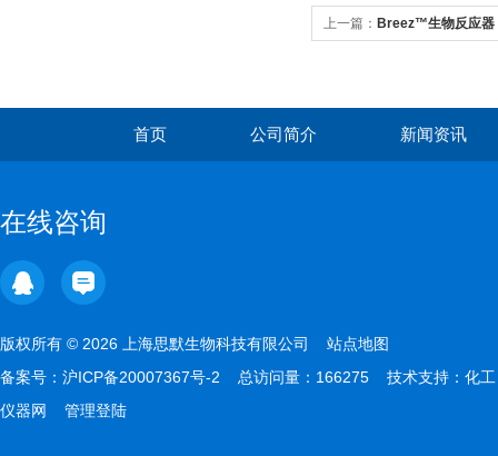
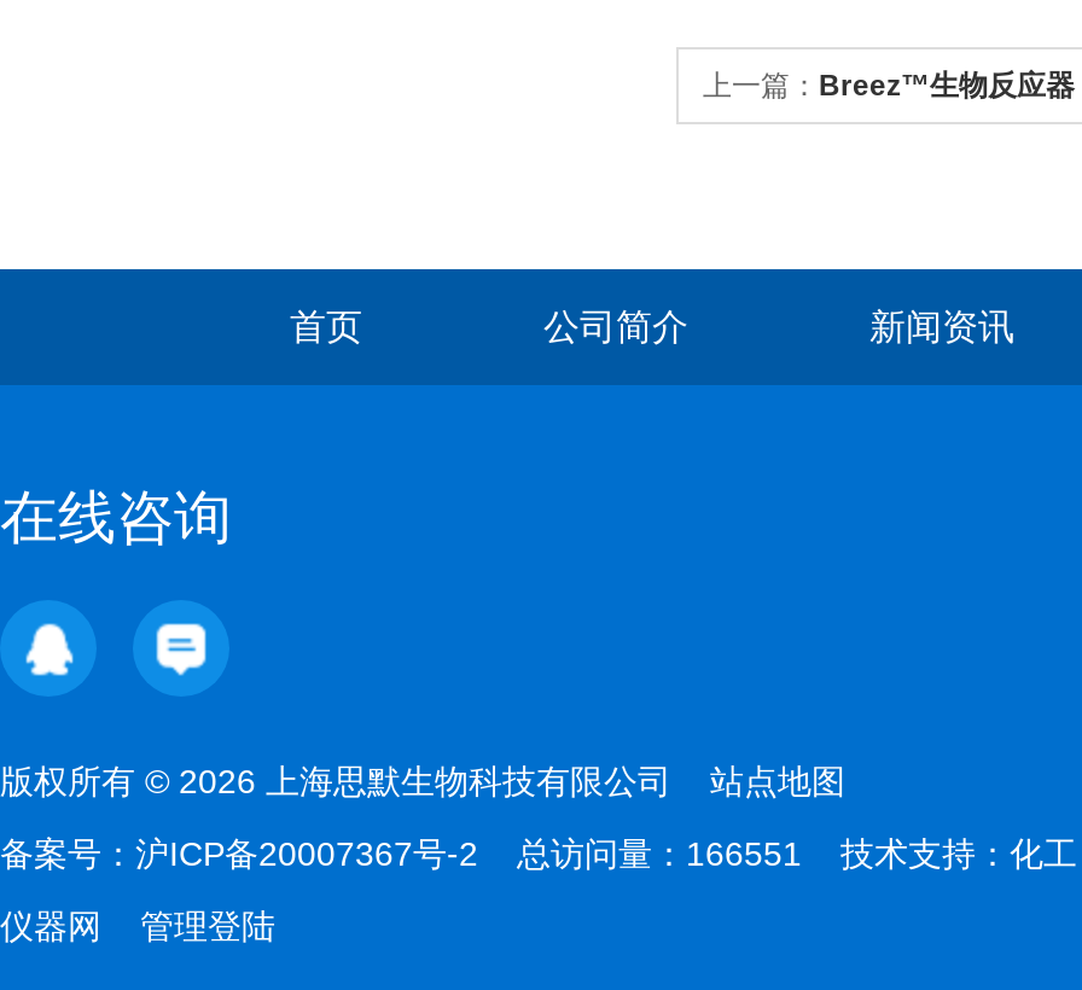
- 备案号：沪ICP备20007367号-2总访问量：166275 技术支持：化工
+ 备案号：沪ICP备20007367号-2总访问量：166551 技术支持：化工
